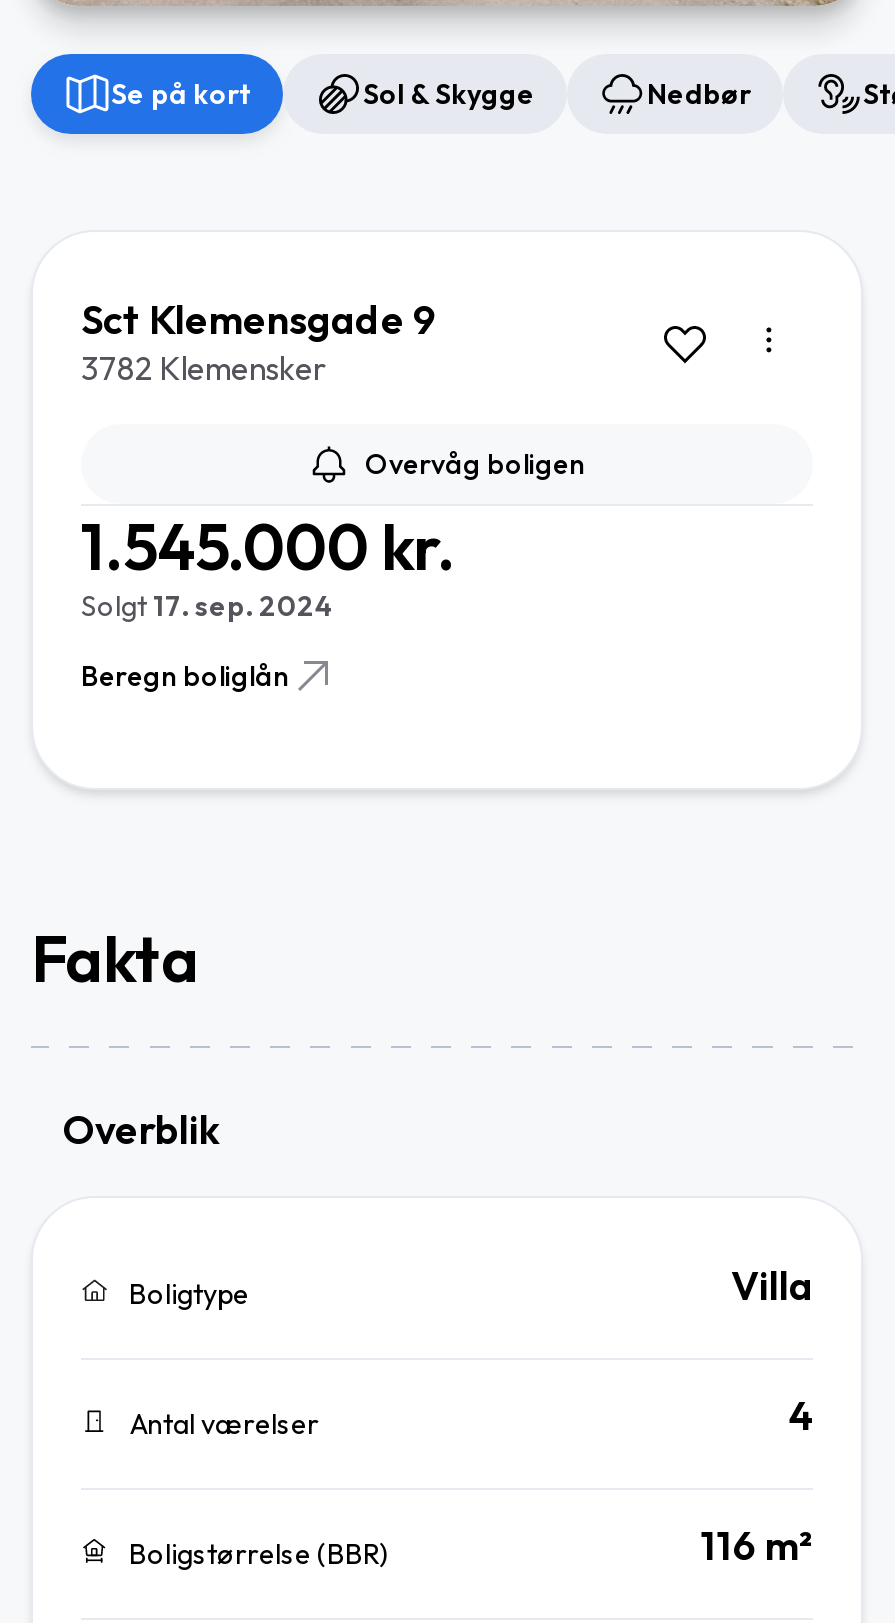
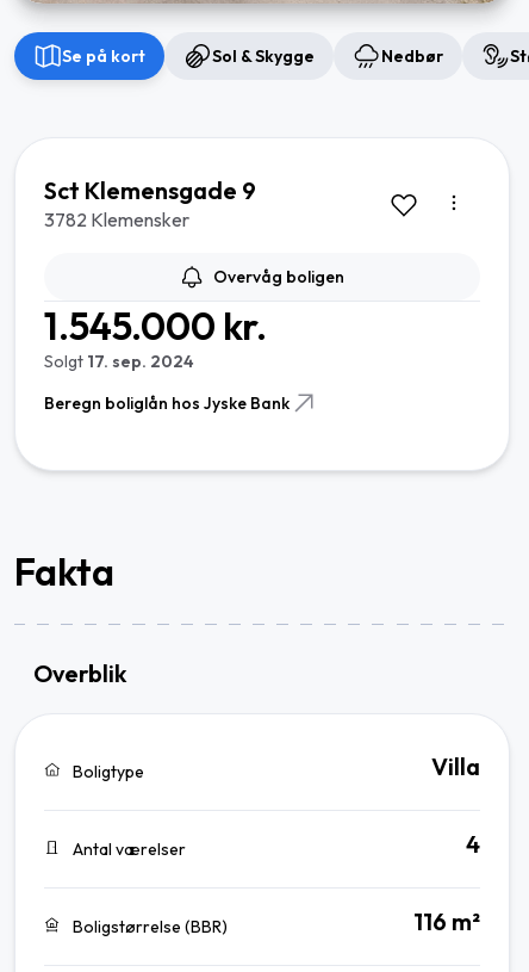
- Beregn boliglån
+ Beregn boliglån hos Jyske Bank
